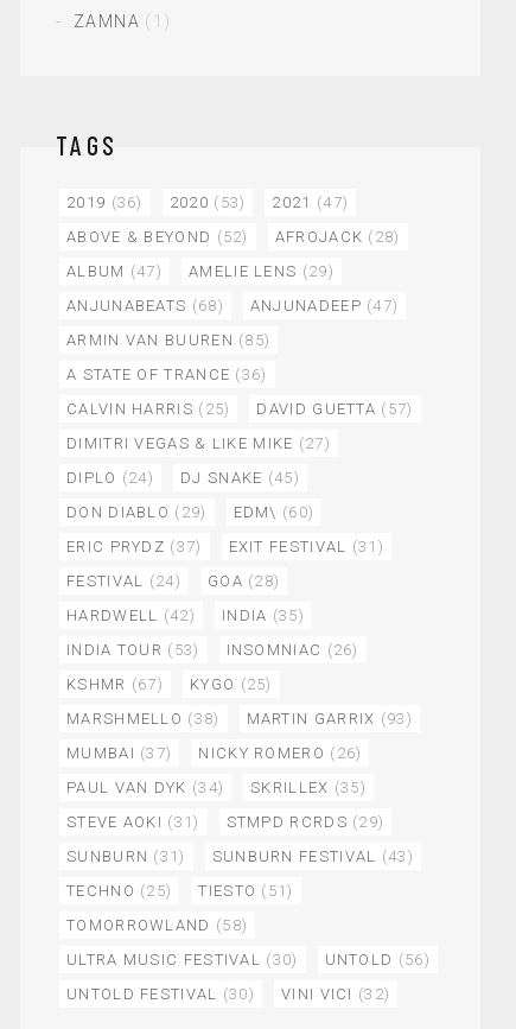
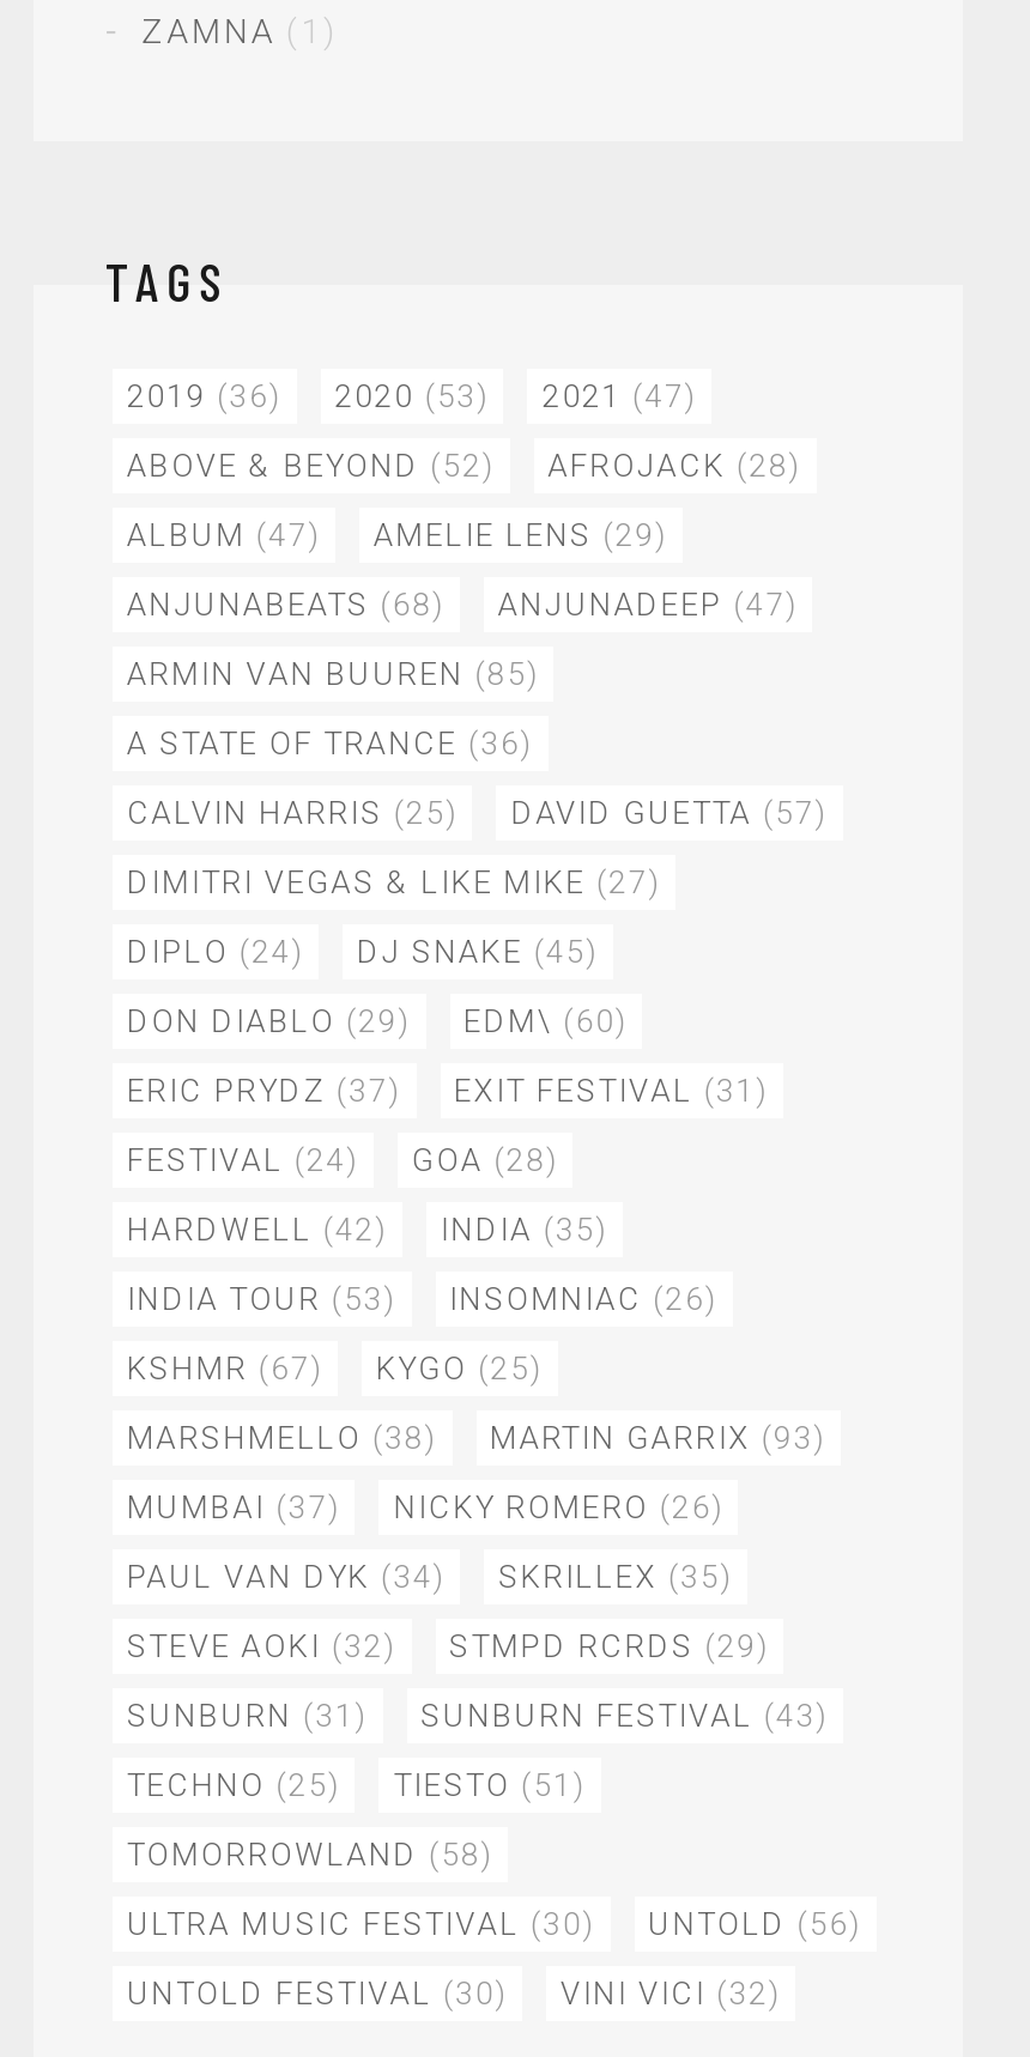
- STEVE AOKI (31) STMPD RCRDS (29)
+ STEVE AOKI (32) STMPD RCRDS (29)
